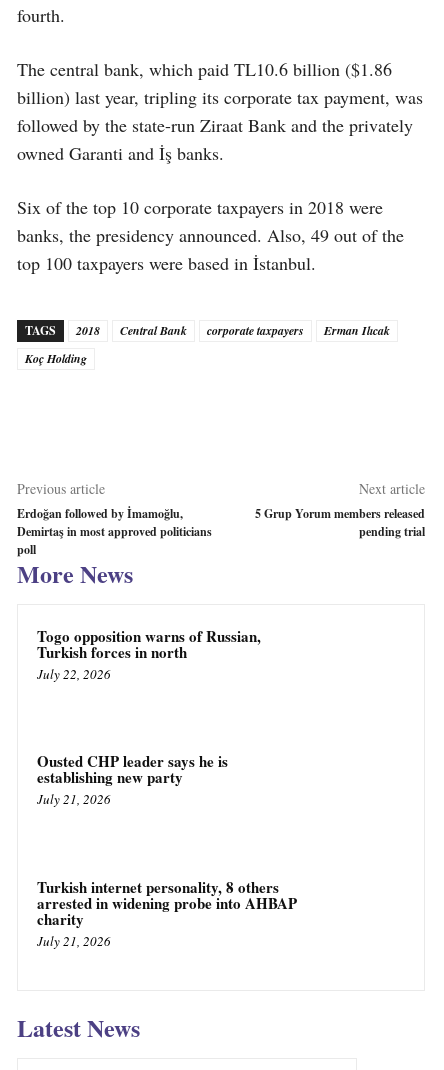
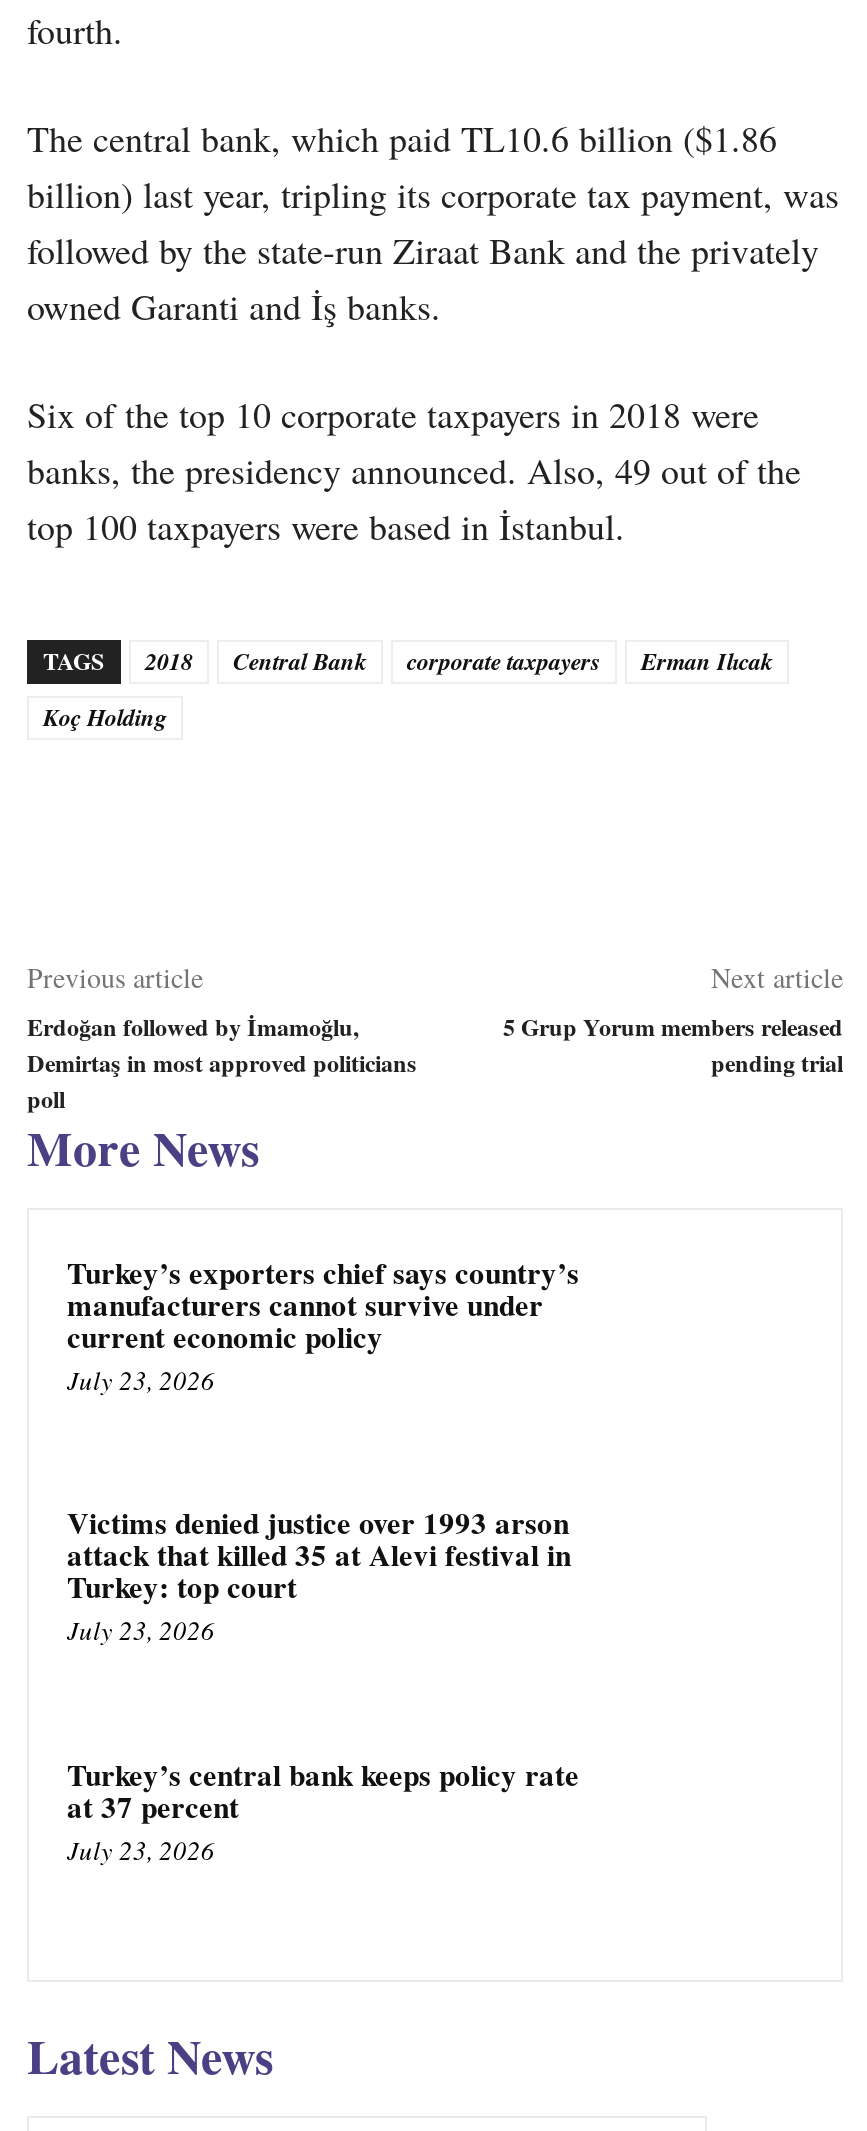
- Togo opposition warns of Russian,
- Turkish forces in north
- July 22, 2026
+ Turkey’s exporters chief says country’s
+ manufacturers cannot survive under
+ current economic policy
+ July 23, 2026

- Ousted CHP leader says he is
- establishing new party
- July 21, 2026
+ Victims denied justice over 1993 arson
+ attack that killed 35 at Alevi festival in
+ Turkey: top court
+ July 23, 2026

- Turkish internet personality, 8 others
- arrested in widening probe into AHBAP
- charity
- July 21, 2026
+ Turkey’s central bank keeps policy rate
+ at 37 percent
+ July 23, 2026
